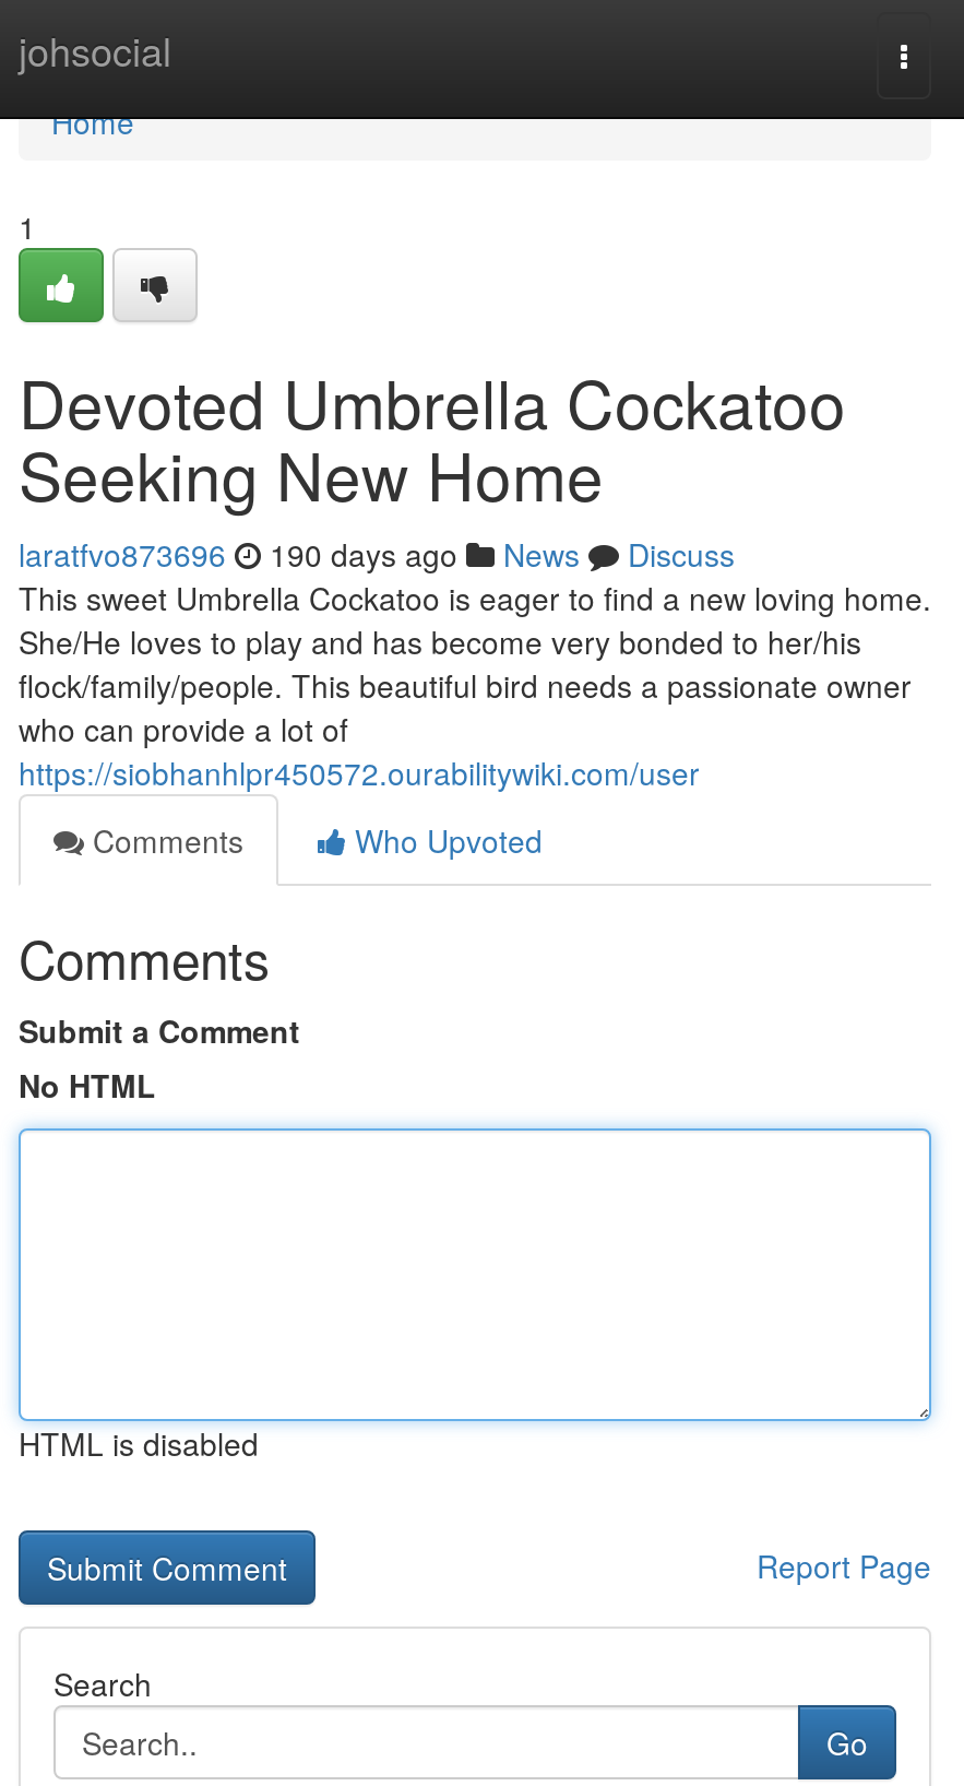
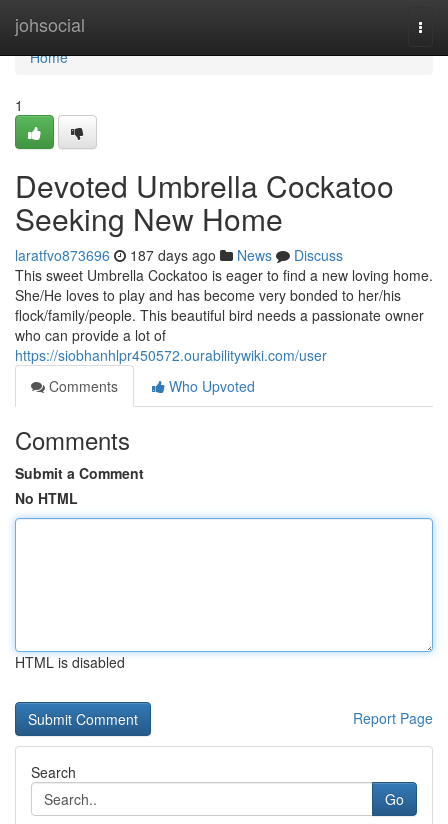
- laratfvo873696 190 days ago News Discuss
+ laratfvo873696 187 days ago News Discuss
